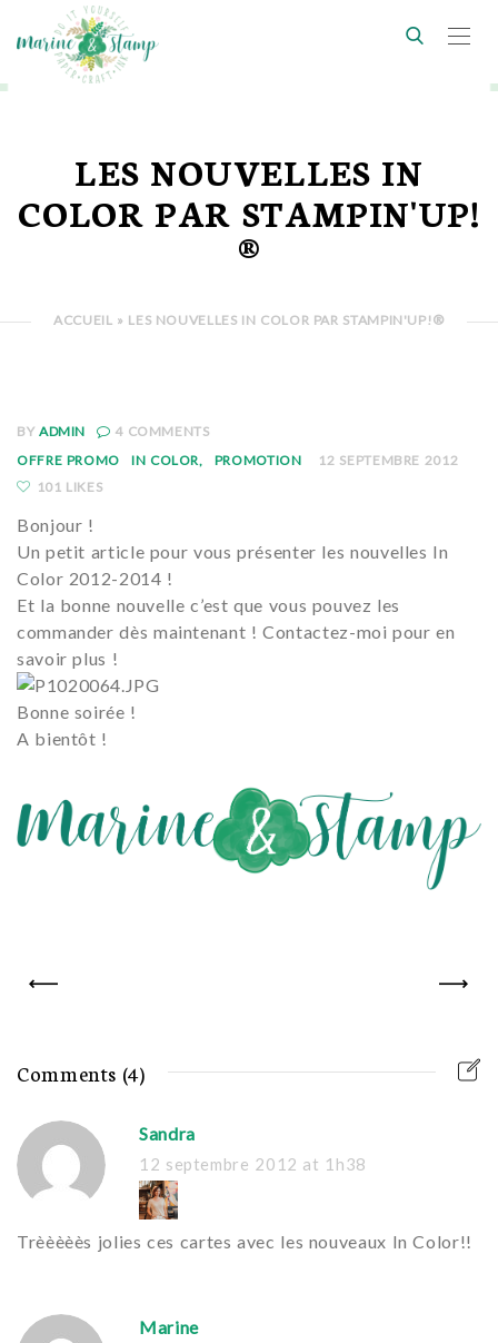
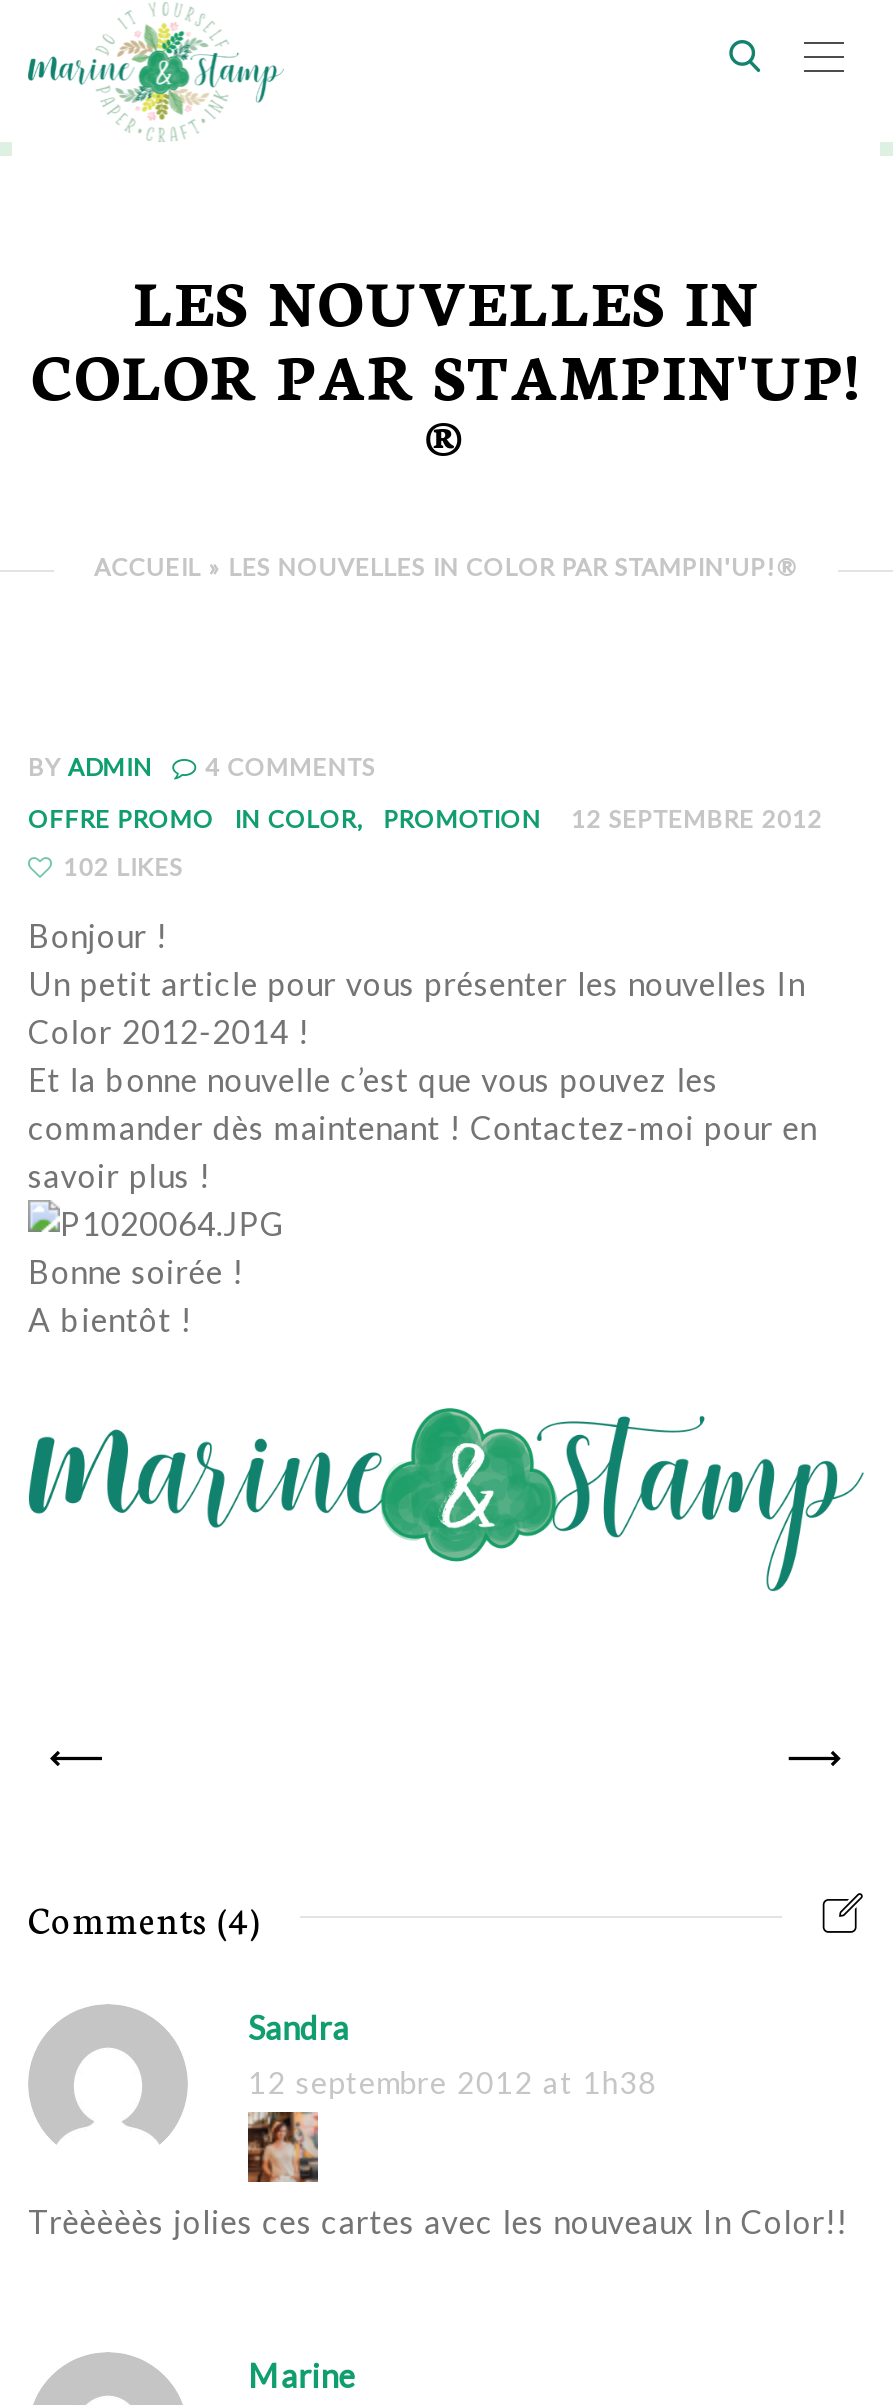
- 101 LIKES
+ 102 LIKES
